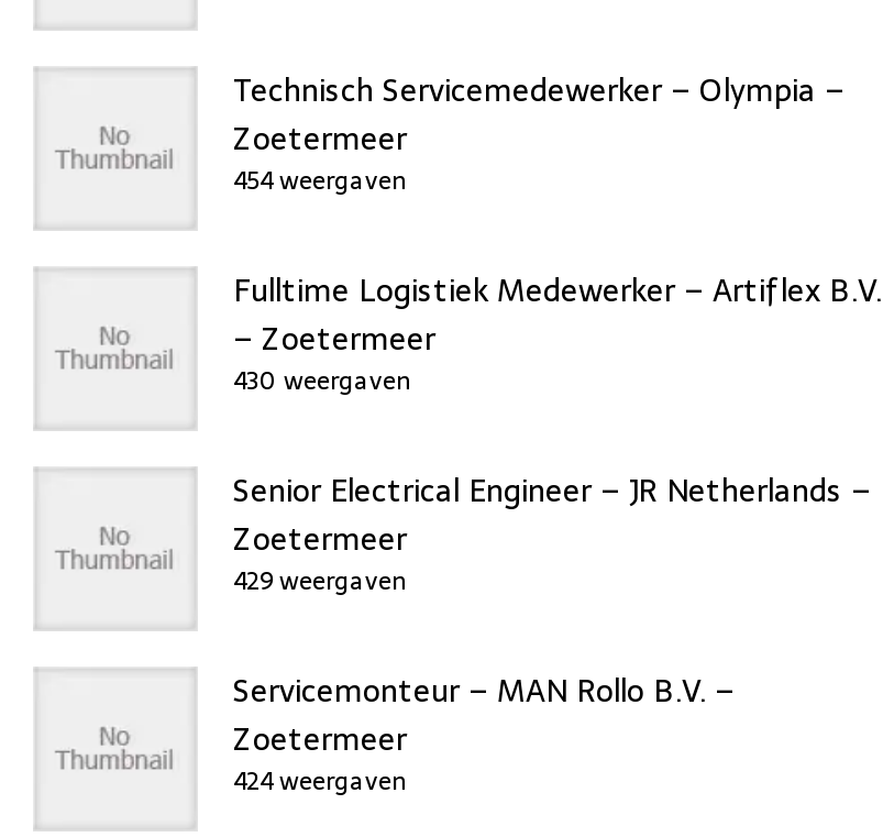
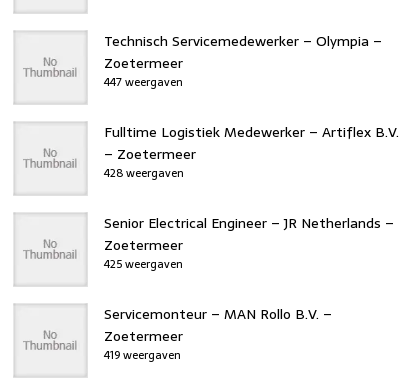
- 454 weergaven
+ 447 weergaven

- 430 weergaven
+ 428 weergaven

- 429 weergaven
+ 425 weergaven

- 424 weergaven
+ 419 weergaven
